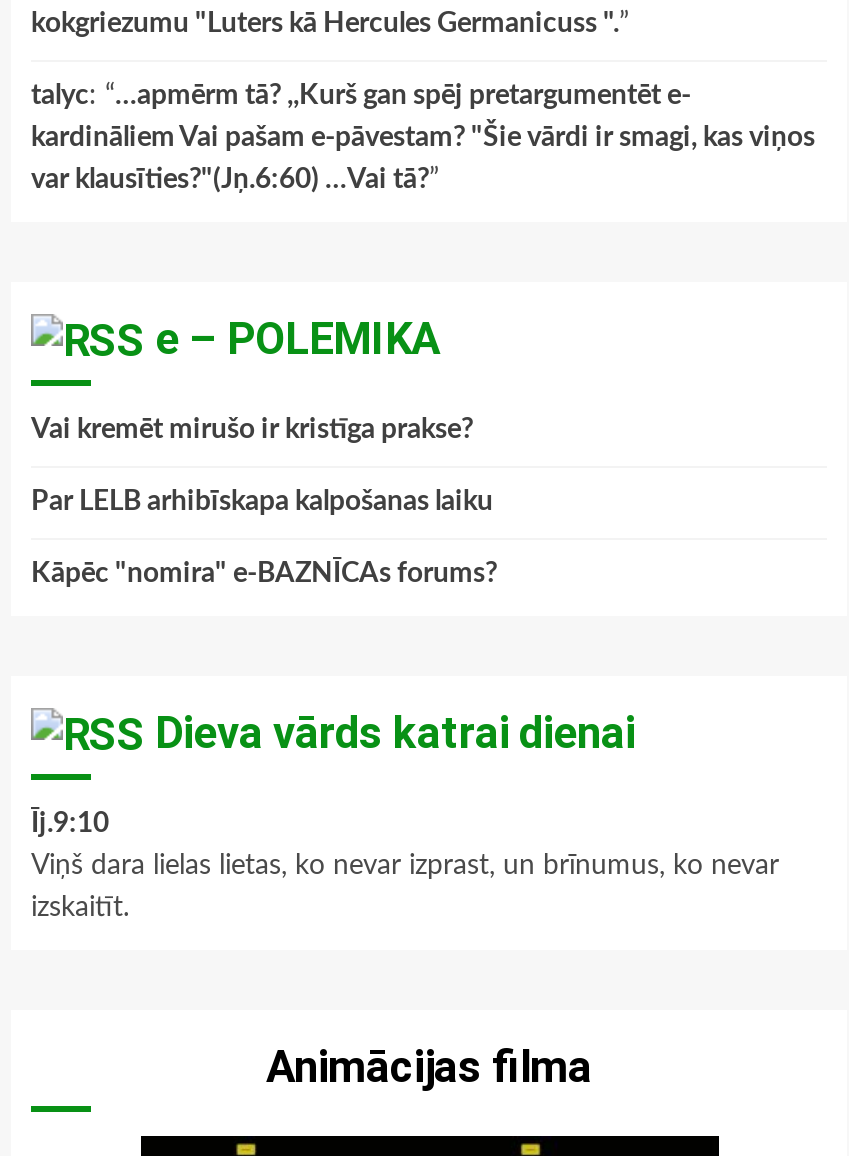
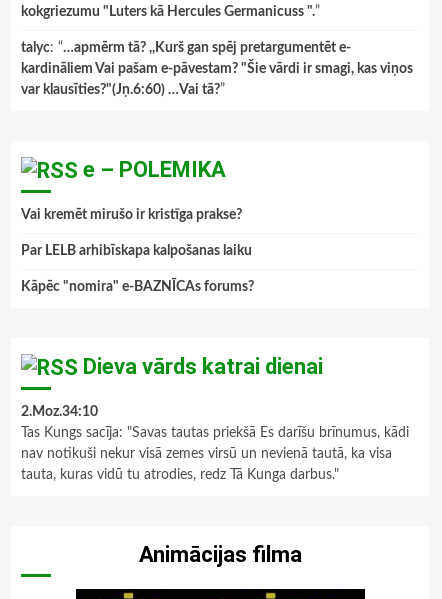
- Īj.9:10
- Viņš dara lielas lietas, ko nevar izprast, un brīnumus, ko nevar
- izskaitīt.
+ 2.Moz.34:10
+ Tas Kungs sacīja: "Savas tautas priekšā Es darīšu brīnumus, kādi
+ nav notikuši nekur visā zemes virsū un nevienā tautā, ka visa
+ tauta, kuras vidū tu atrodies, redz Tā Kunga darbus."
